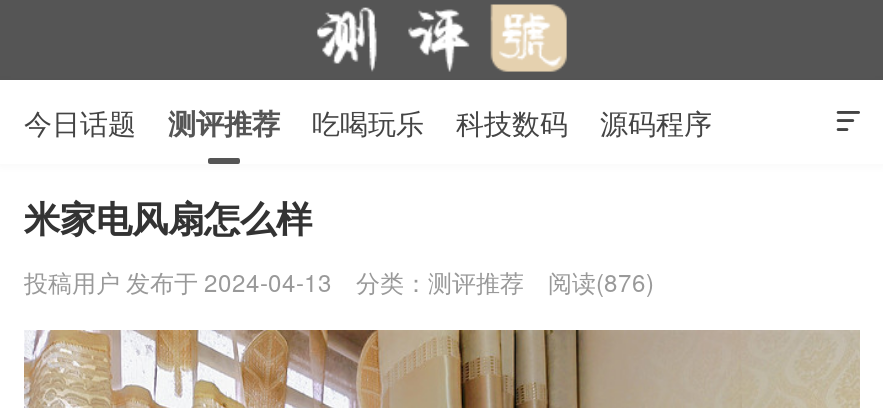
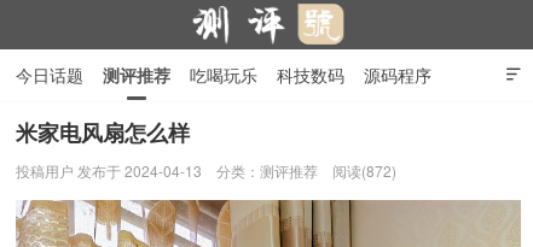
- 投稿用户发布于 2024-04-13 分类：测评推荐 阅读(876)
+ 投稿用户发布于 2024-04-13 分类：测评推荐 阅读(872)
